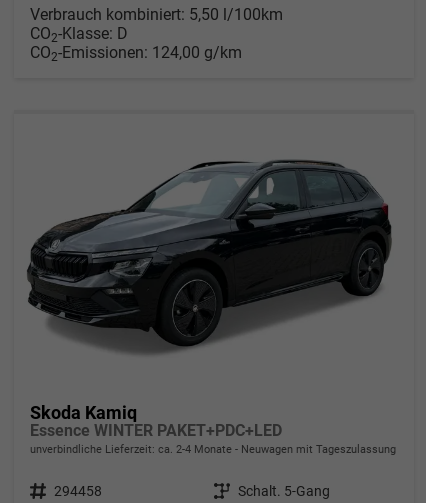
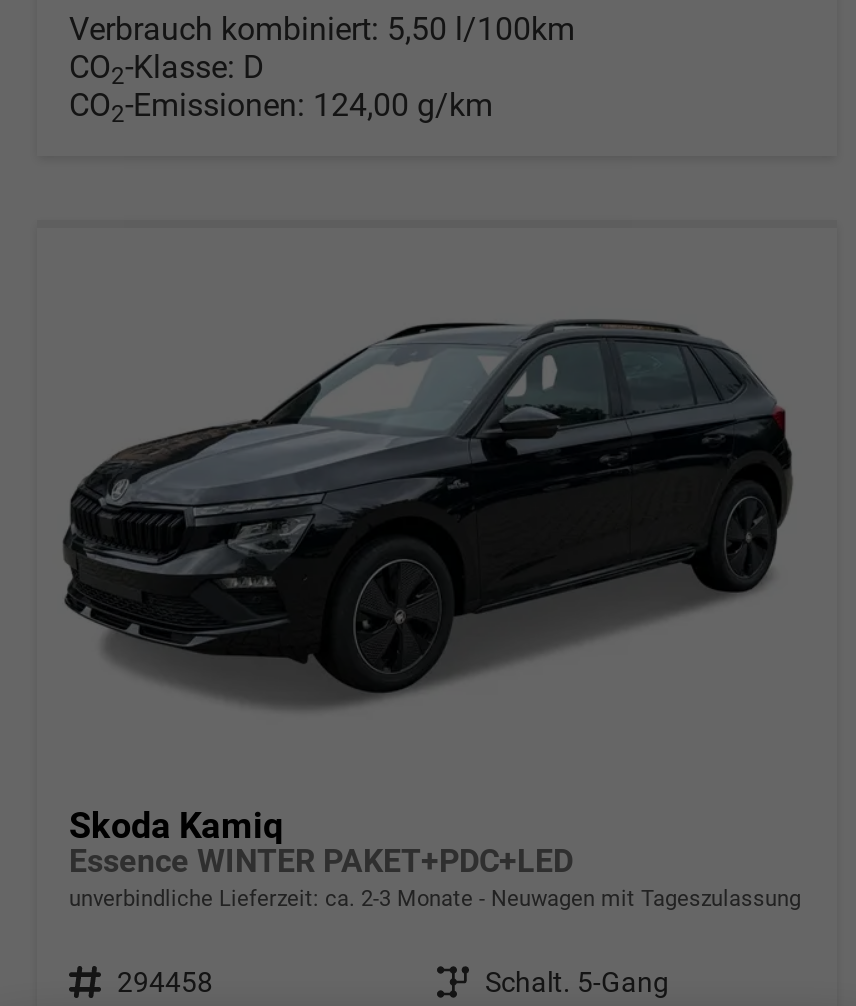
- unverbindliche Lieferzeit: ca. 2-4 Monate Neuwagen mit Tageszulassung
+ unverbindliche Lieferzeit: ca. 2-3 Monate Neuwagen mit Tageszulassung
